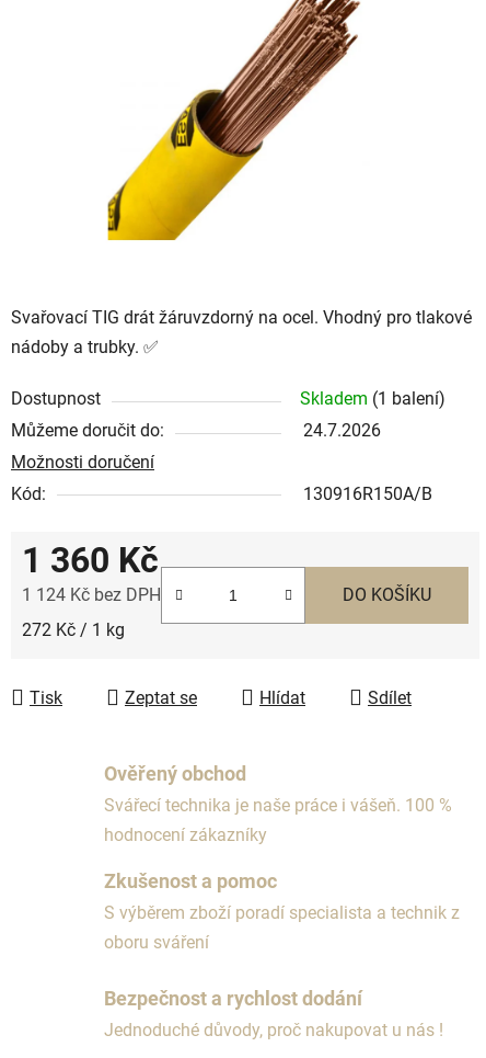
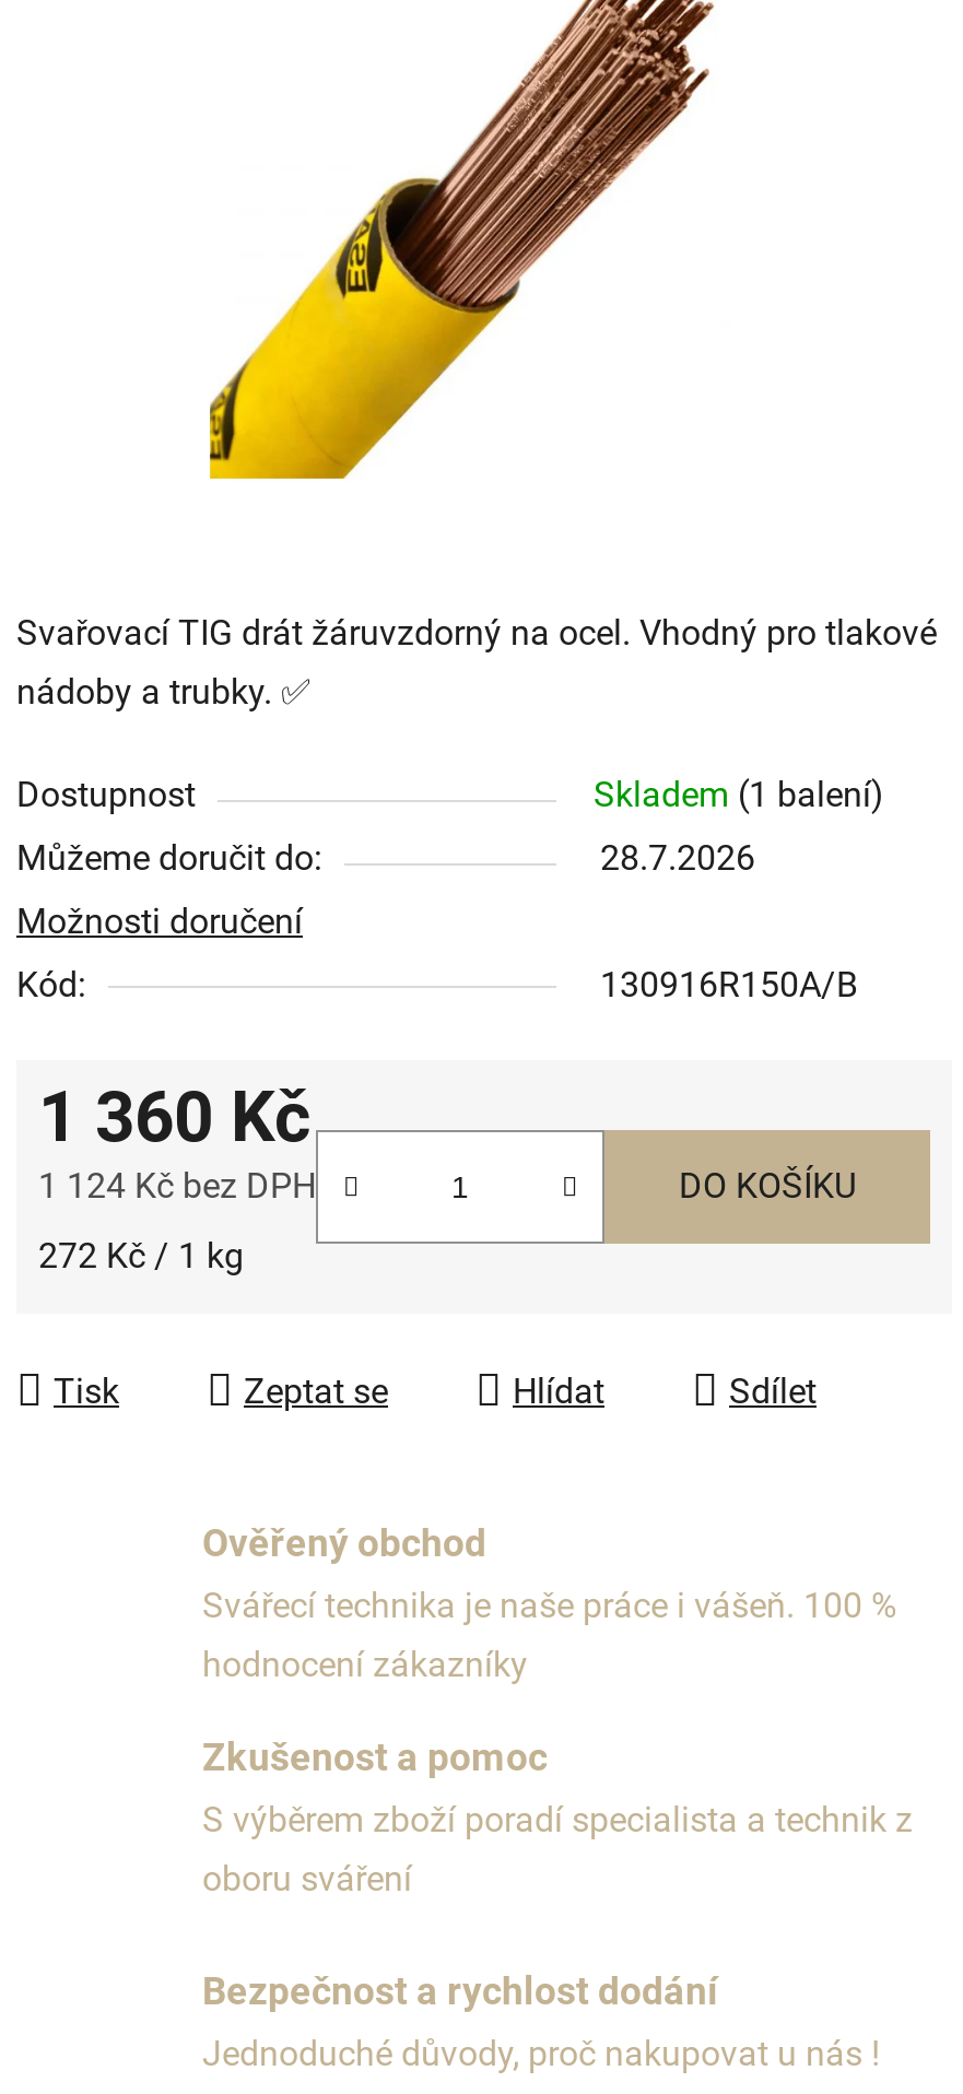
- 24.7.2026
+ 28.7.2026
